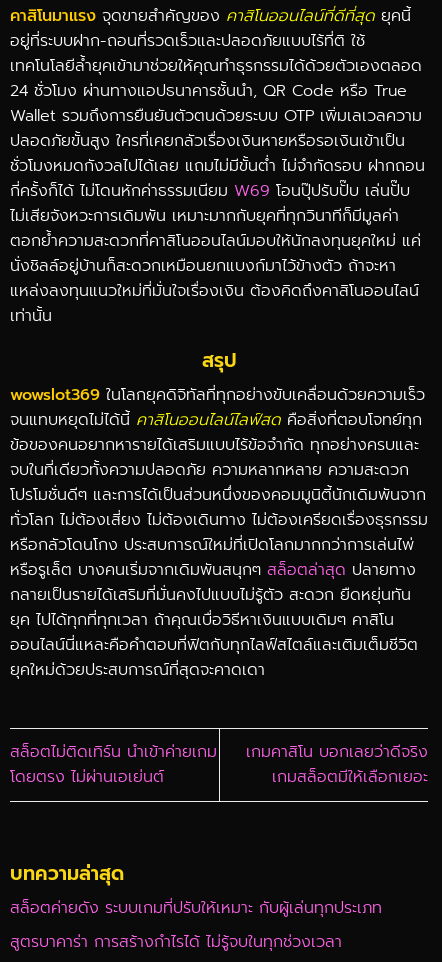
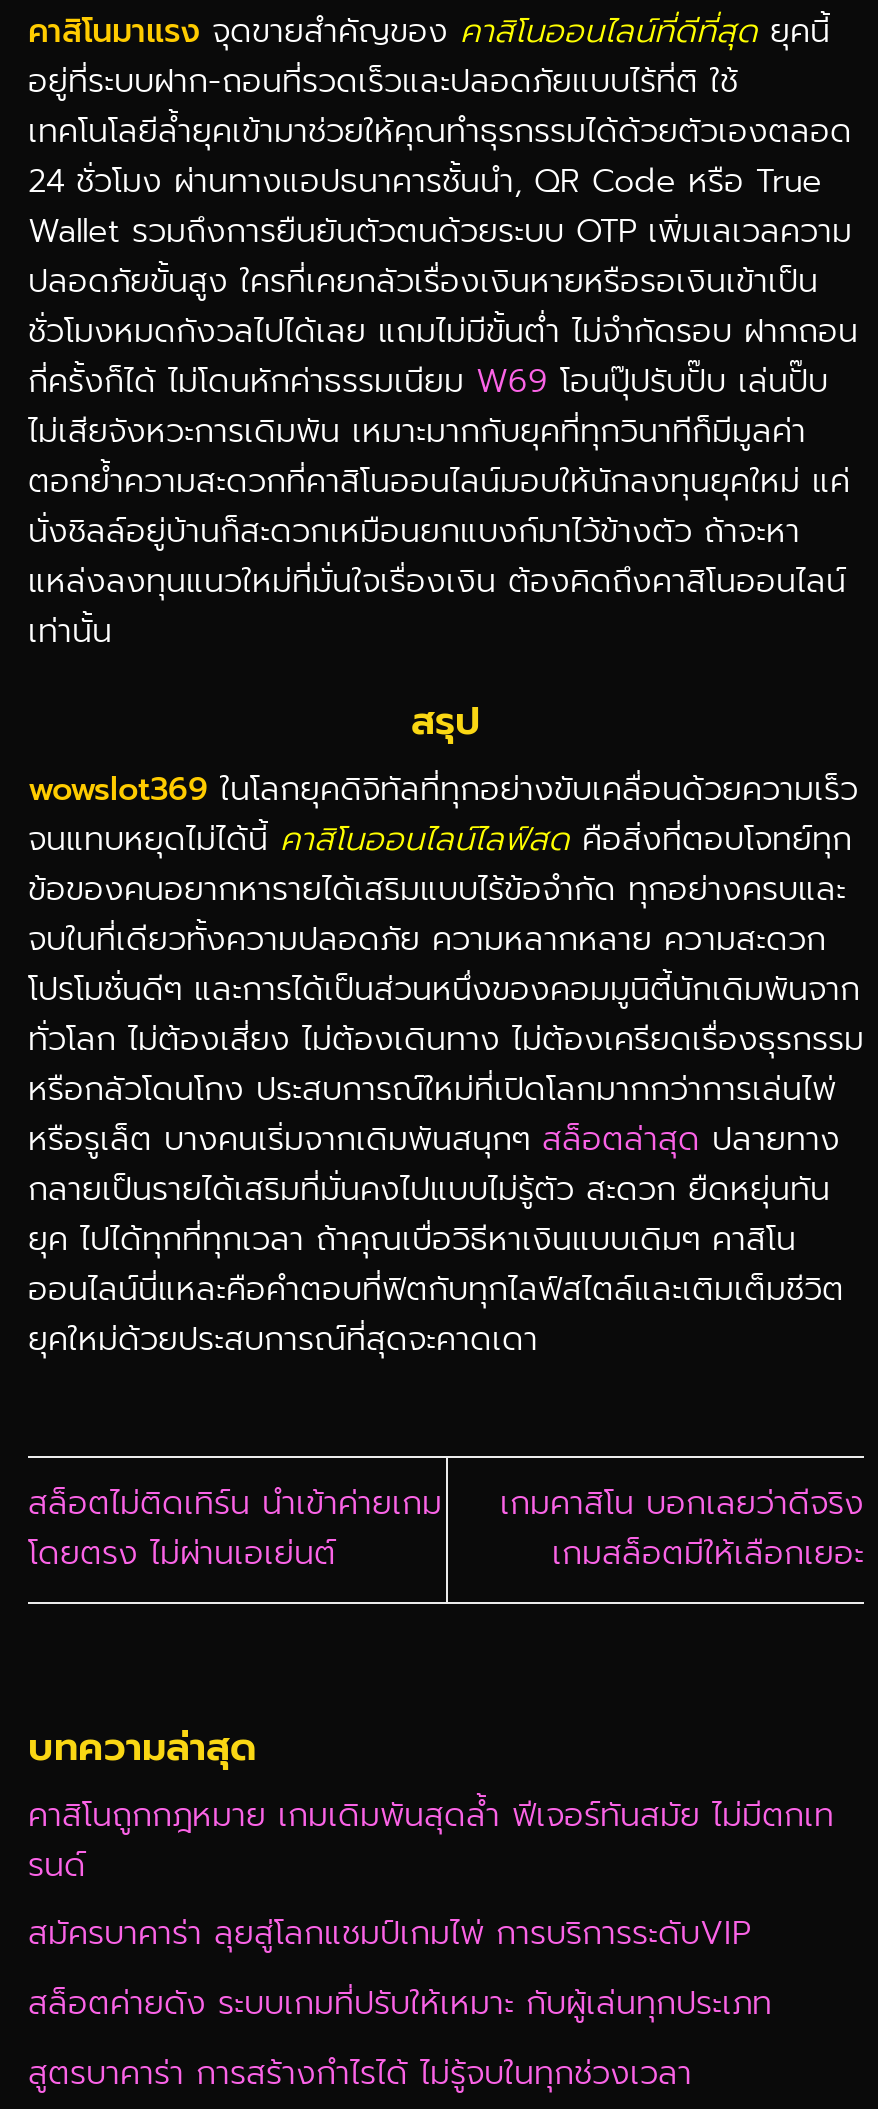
+ คาสิโนถูกกฎหมาย เกมเดิมพันสุดล้ำ ฟีเจอร์ทันสมัย ไม่มีตกเท
+ รนด์
+ สมัครบาคาร่า ลุยสู่โลกแชมป์เกมไพ่ การบริการระดับVIP
